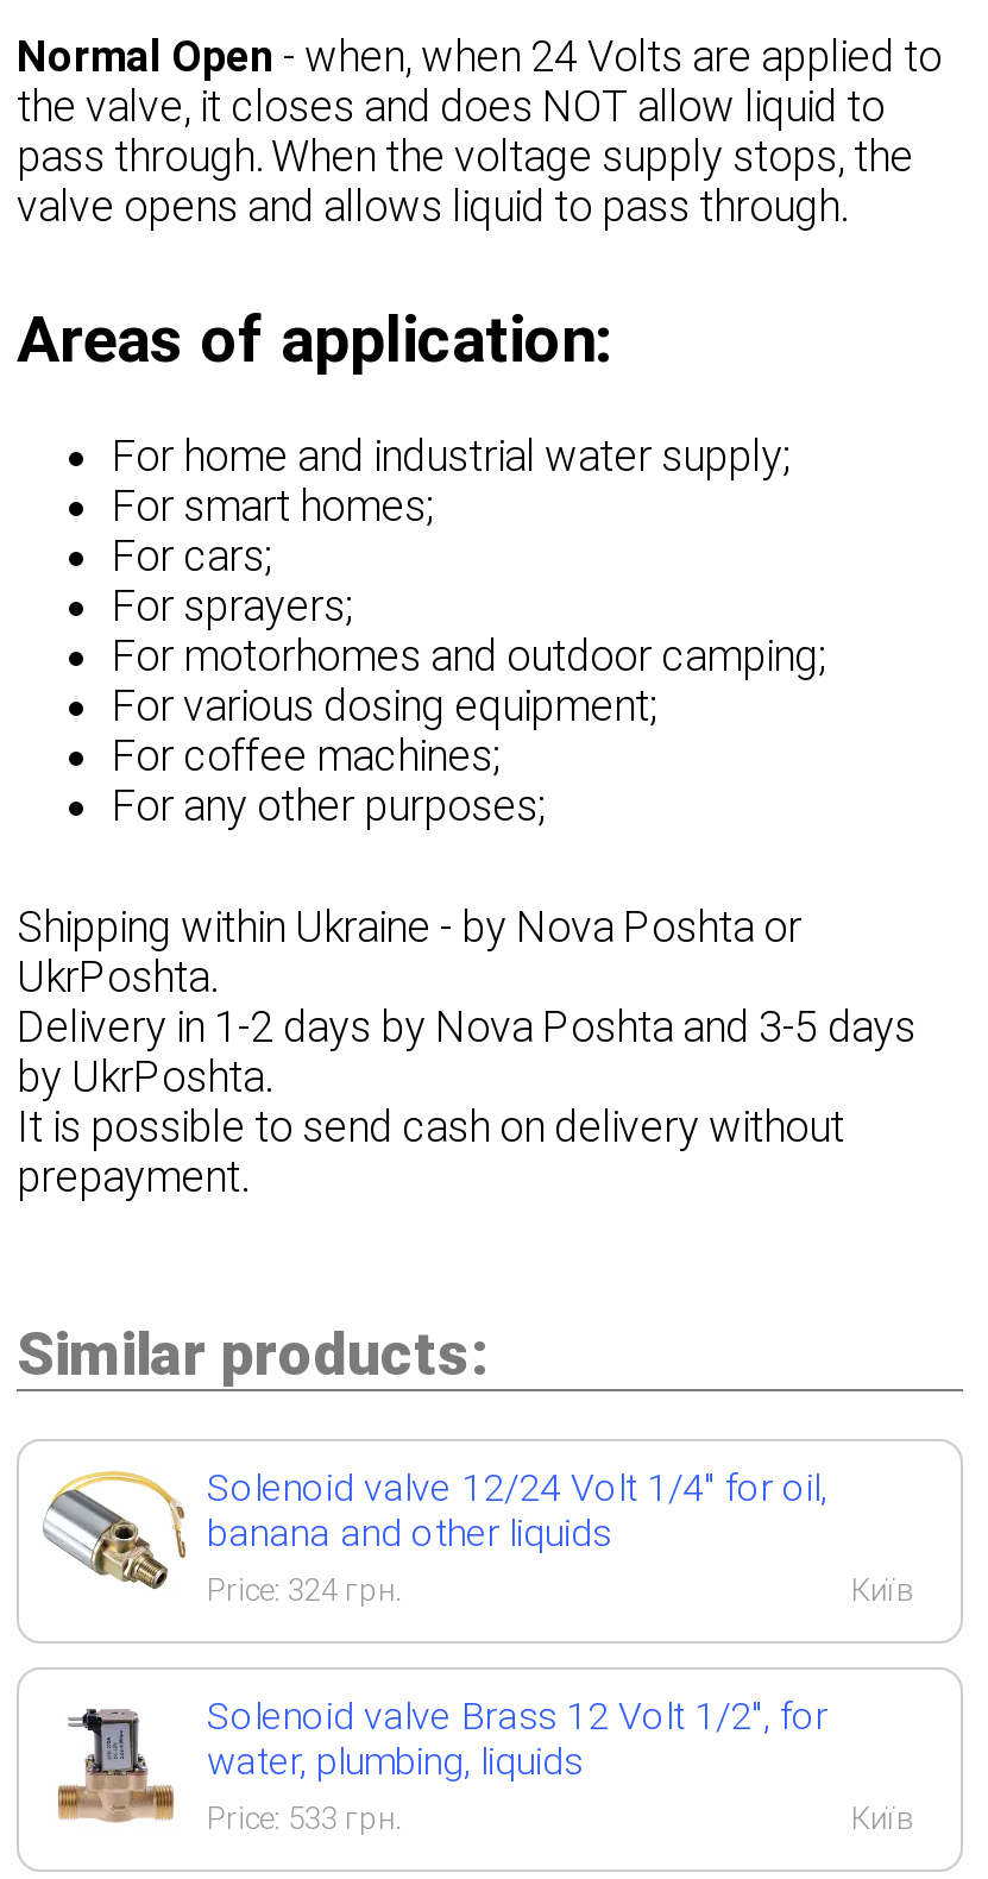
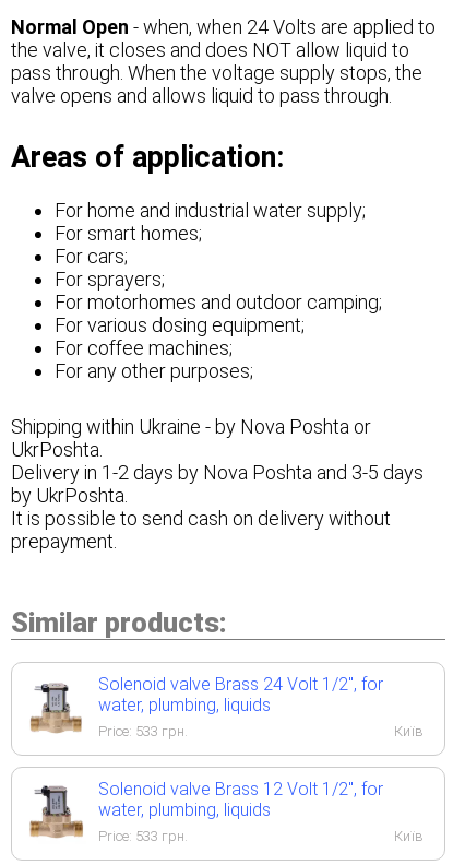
- [image]
- Solenoid valve 12/24 Volt 1/4" for oil,
- banana and other liquids
- Price: 324 грн.
+ [image]
+ Solenoid valve Brass 24 Volt 1/2", for
+ water, plumbing, liquids
+ Price: 533 грн.
